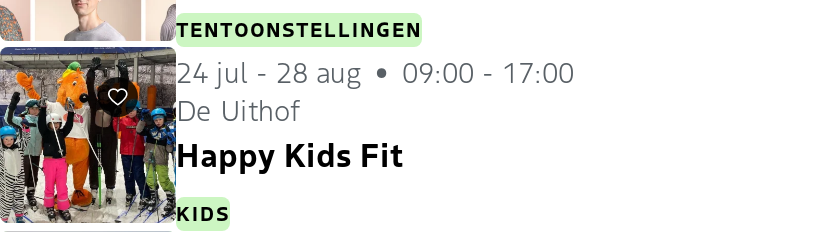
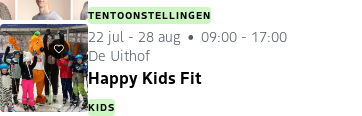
- 24 jul - 28 aug 09:00 - 17:00
+ 22 jul - 28 aug 09:00 - 17:00
